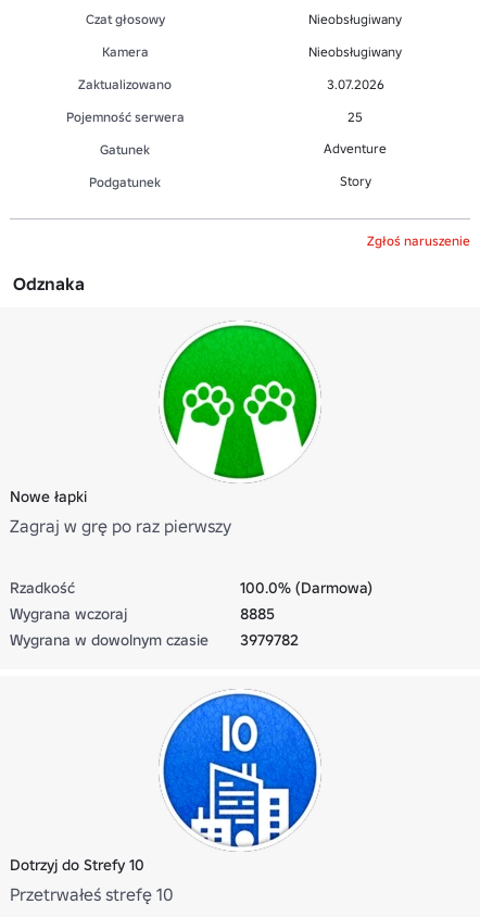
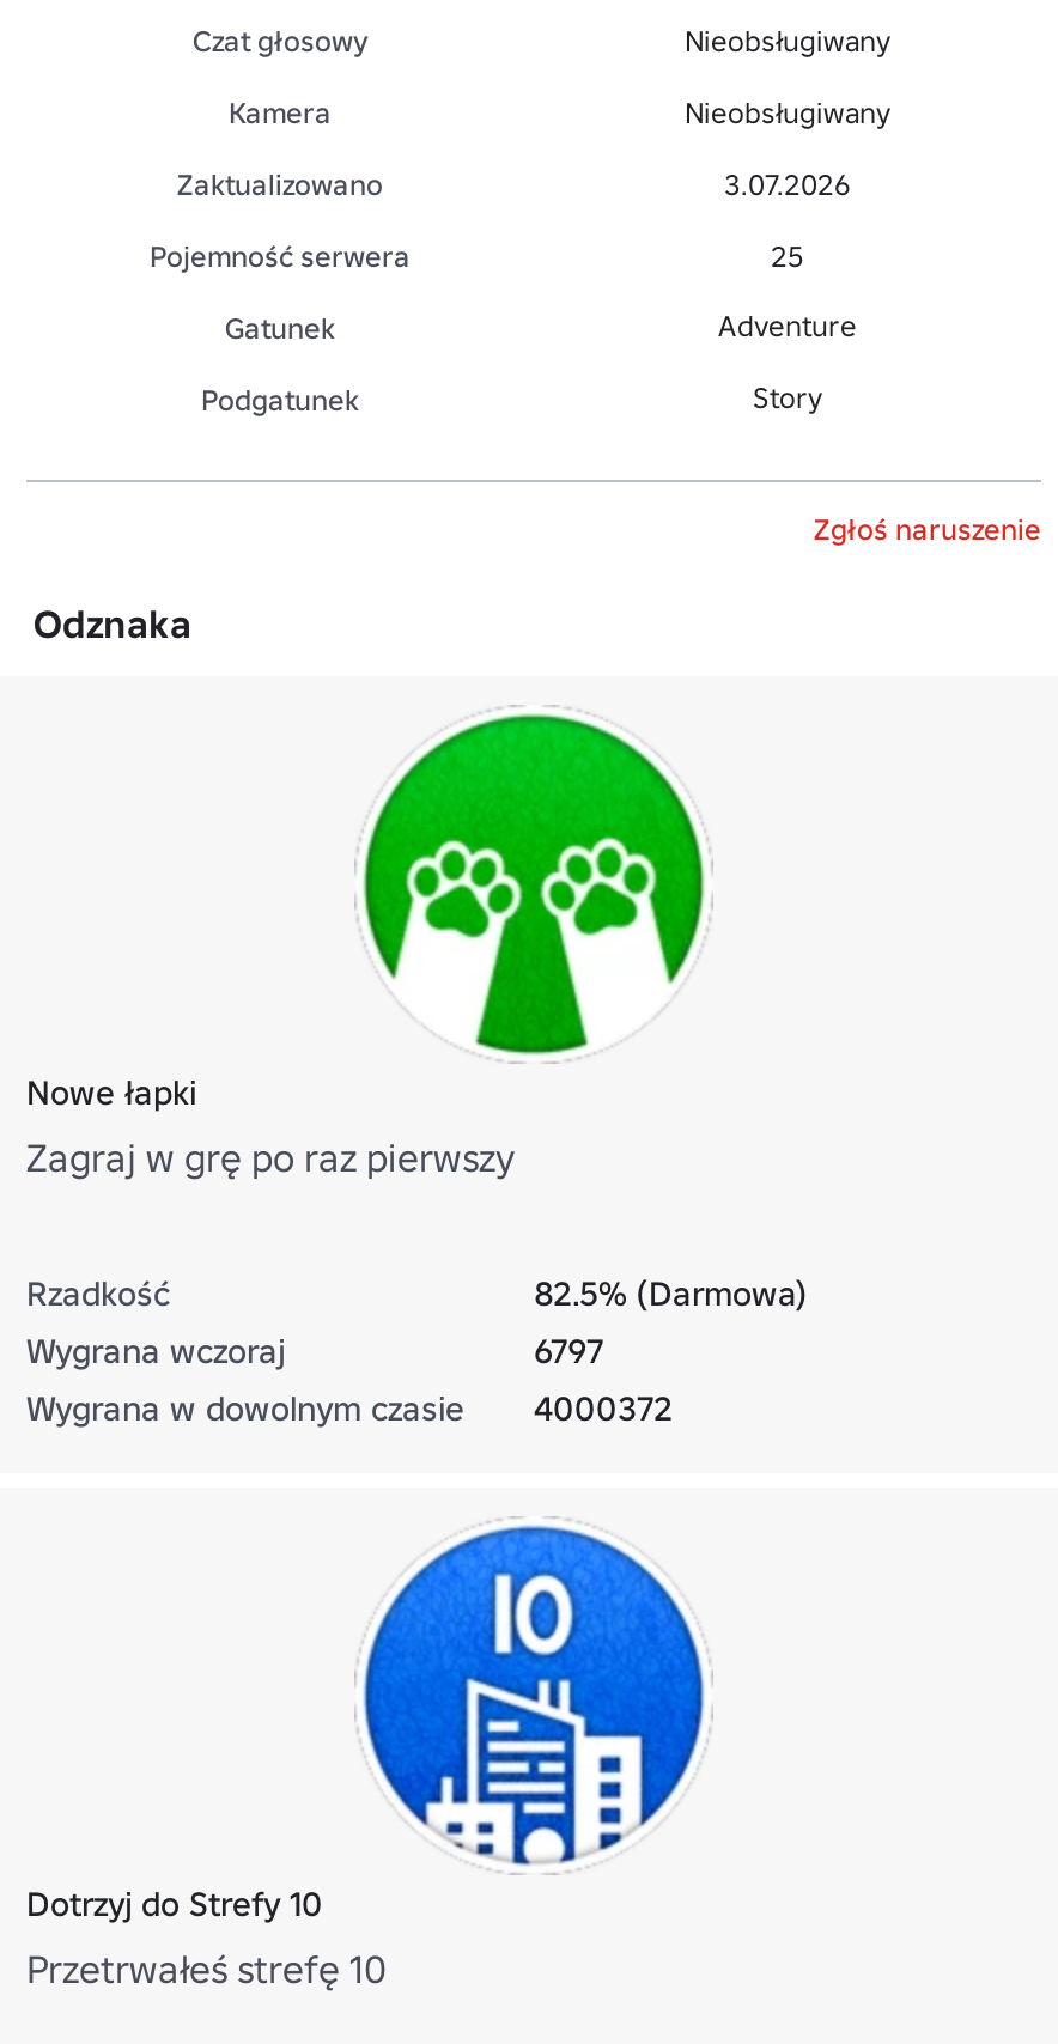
- 100.0% (Darmowa)
+ 82.5% (Darmowa)

- 8885
+ 6797

- Wygrana w dowolnym czasie 3979782
+ Wygrana w dowolnym czasie 4000372
